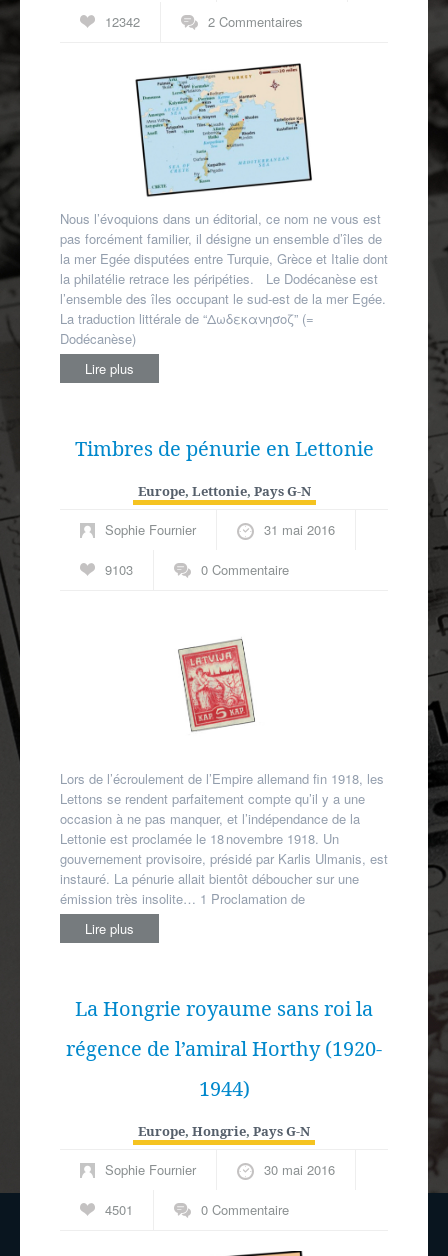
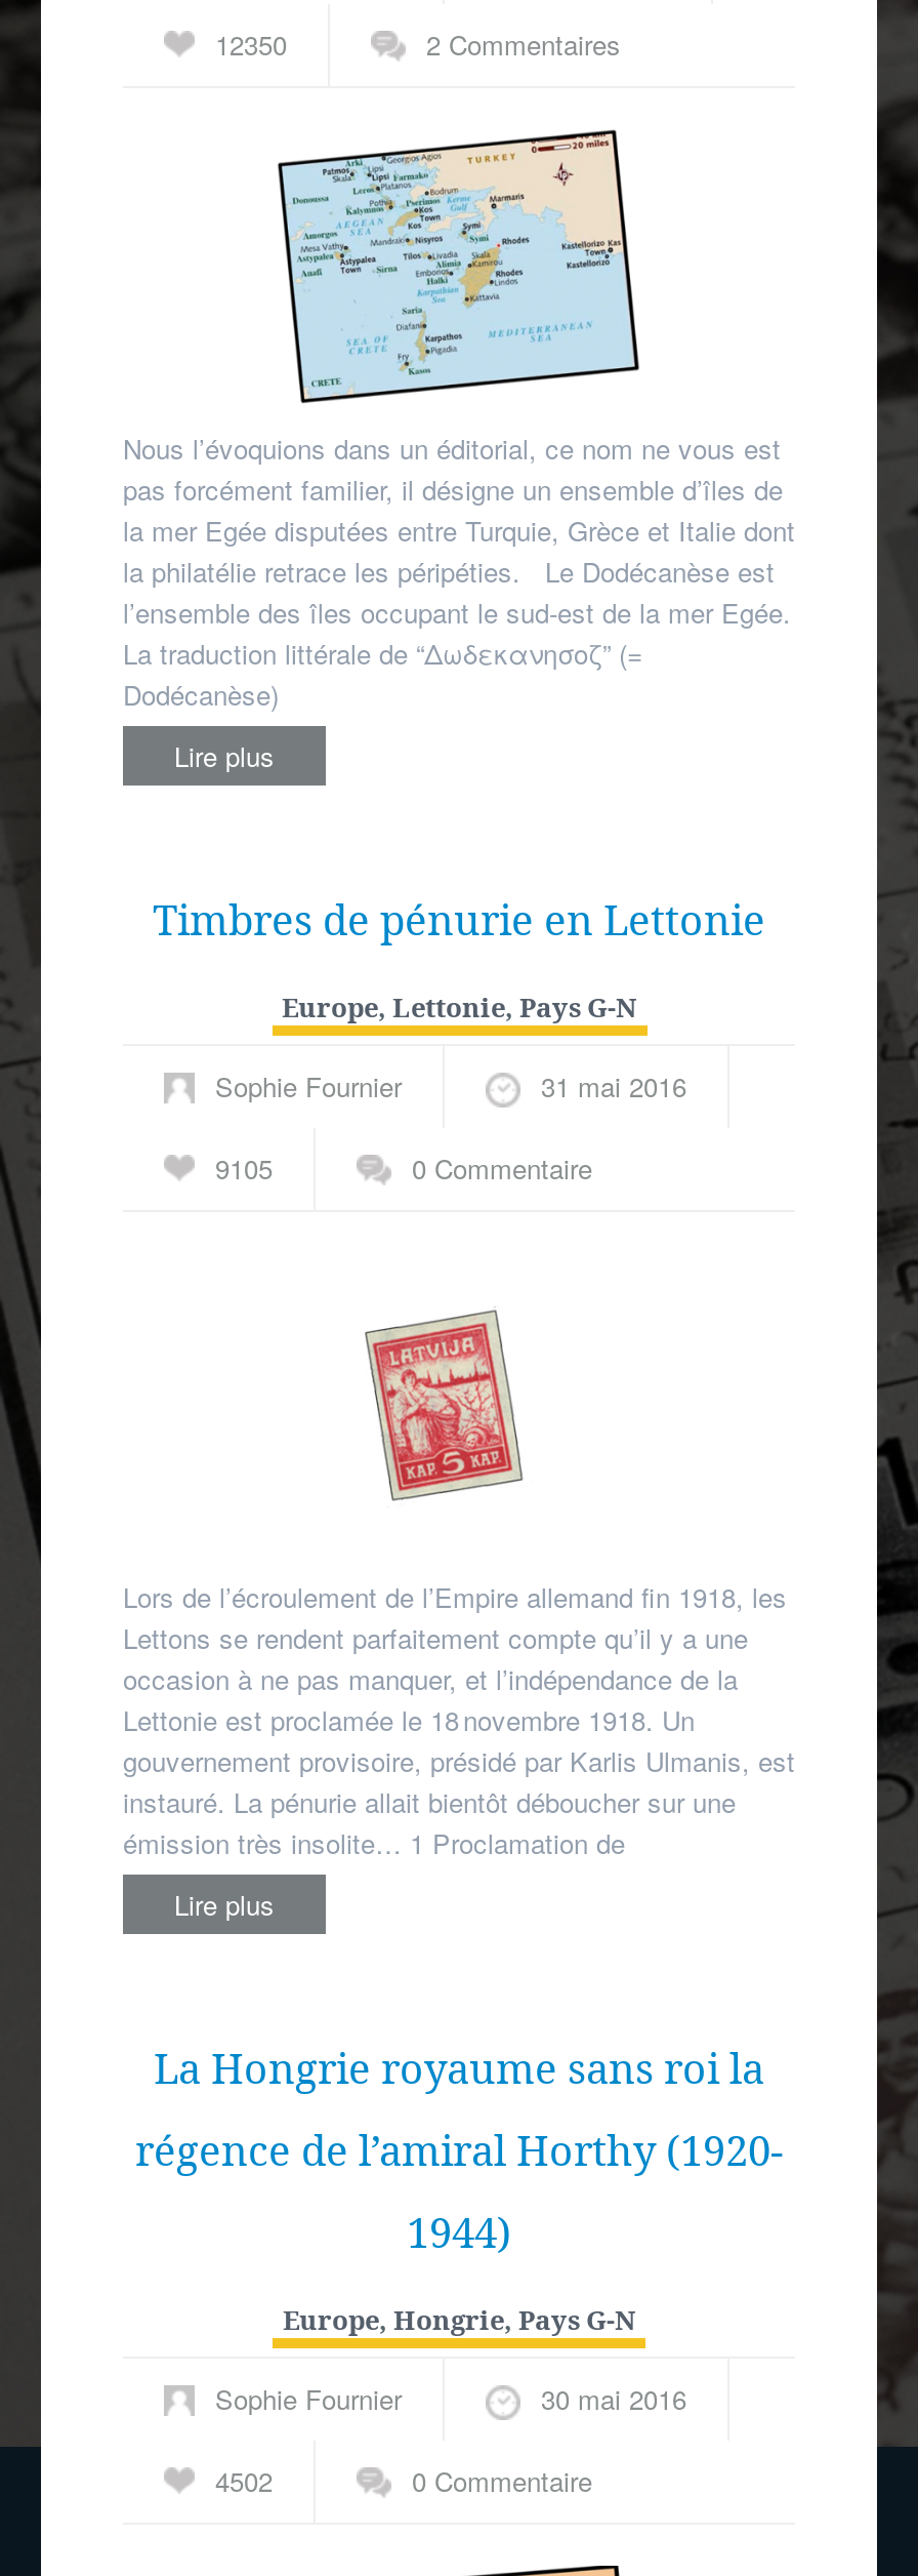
- 12342
+ 12350

- 9103
+ 9105

- 4501
+ 4502
